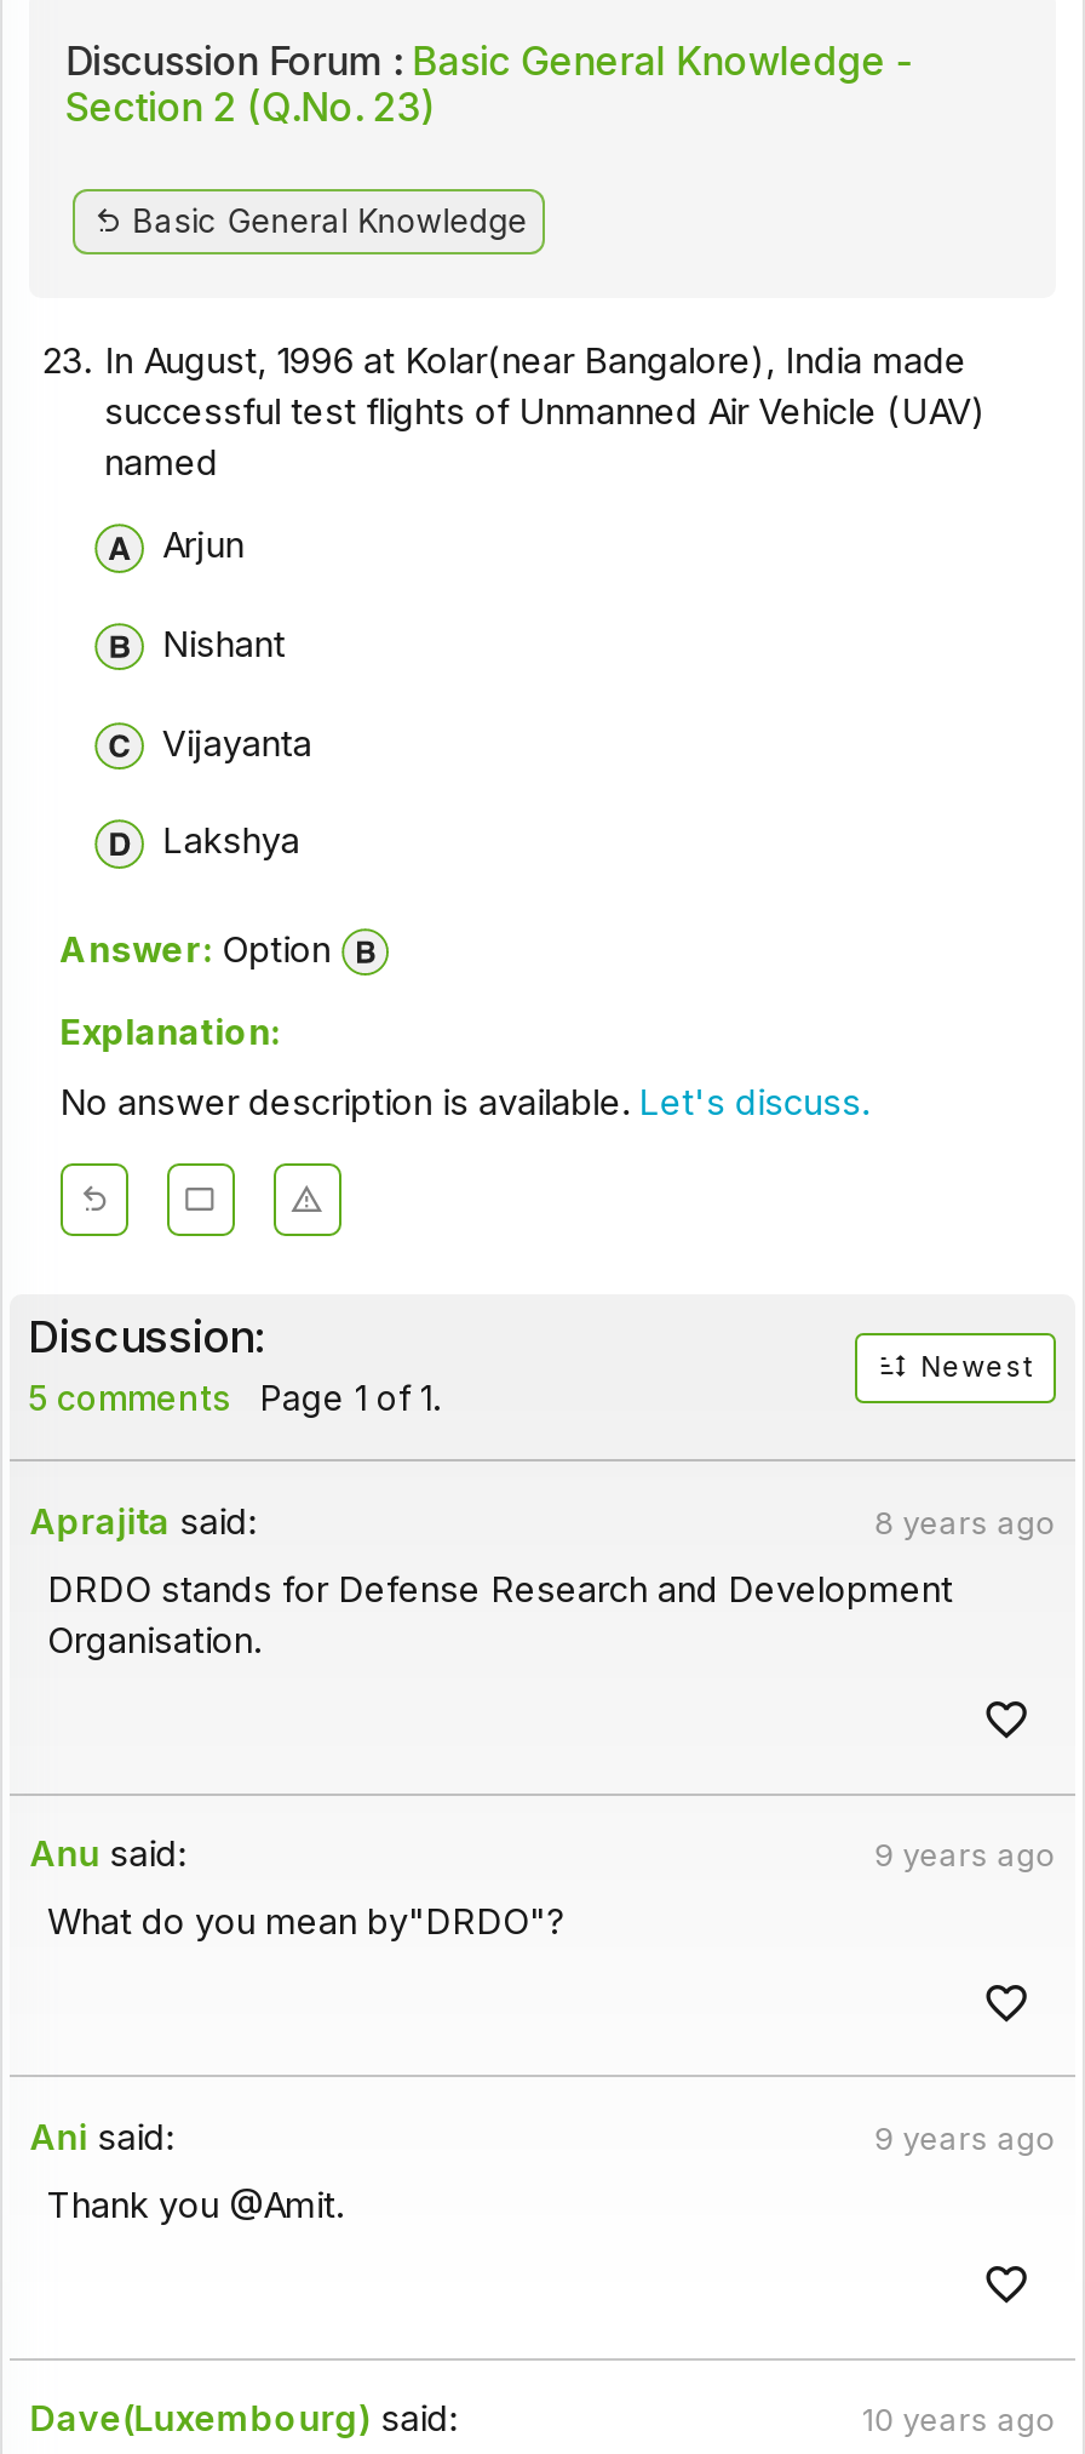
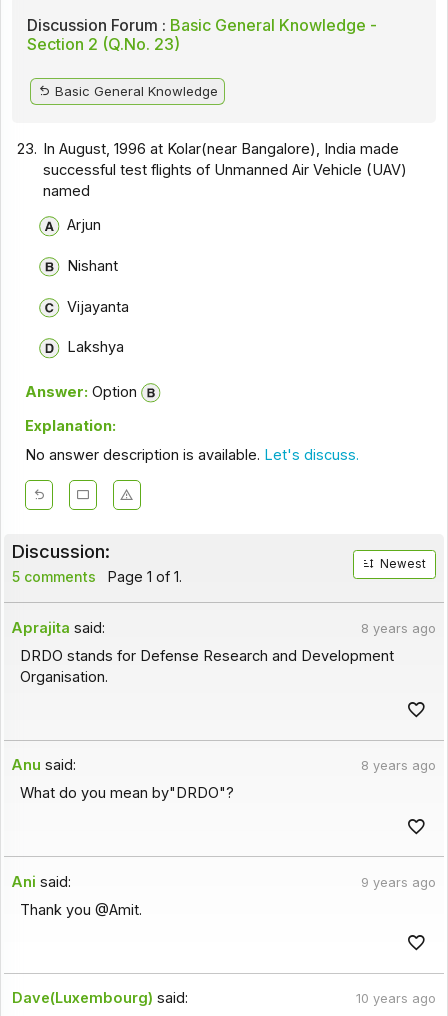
- 9 years ago
+ 8 years ago
